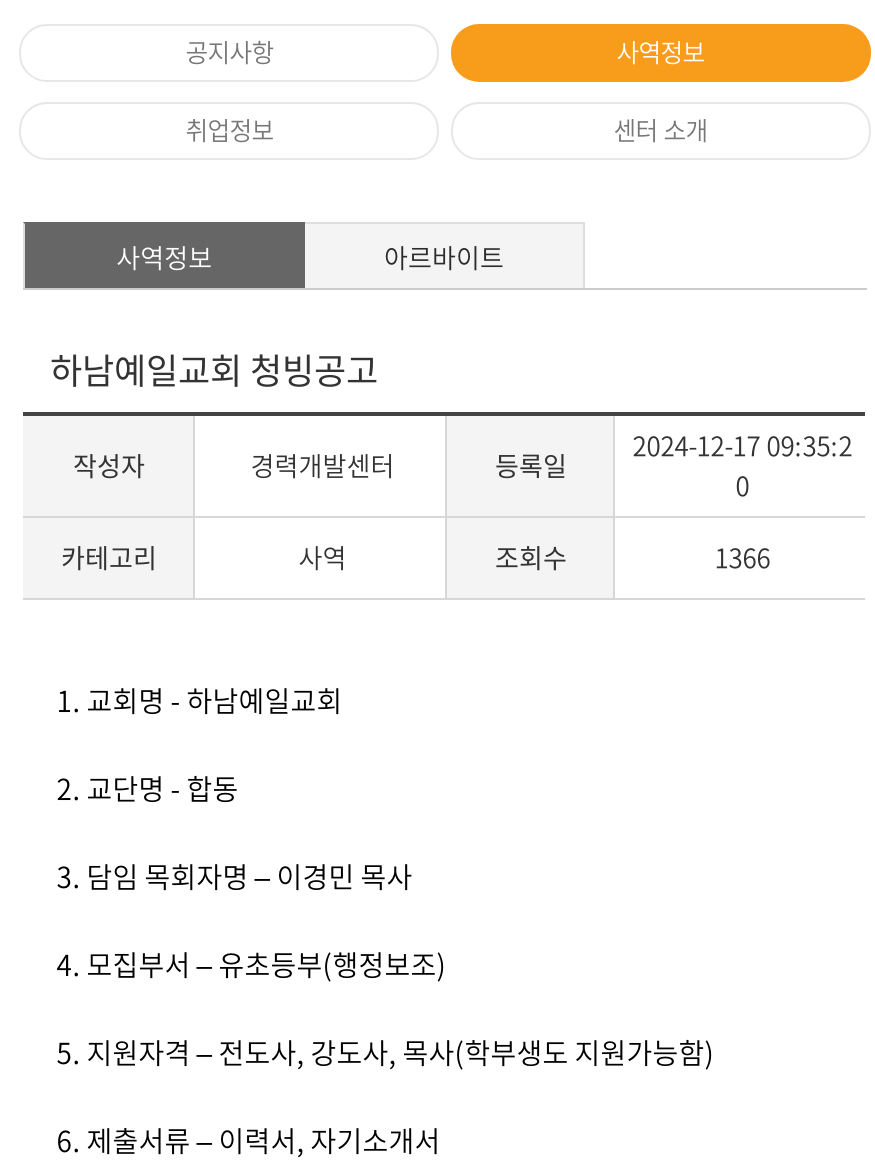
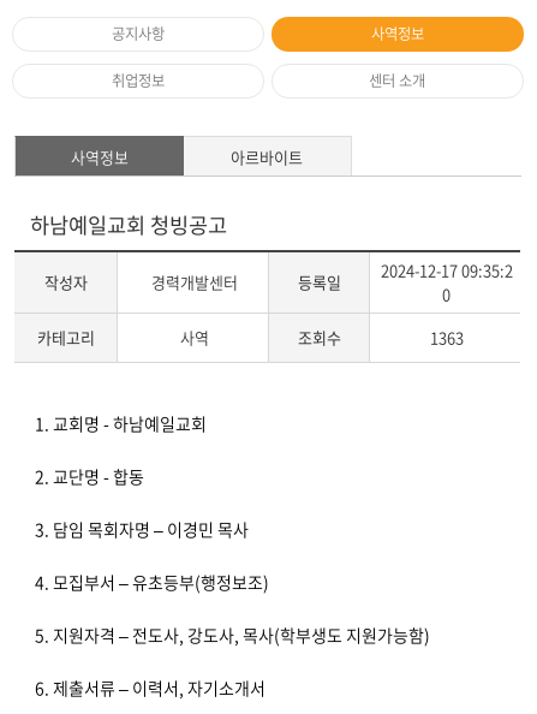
- 1366
+ 1363
